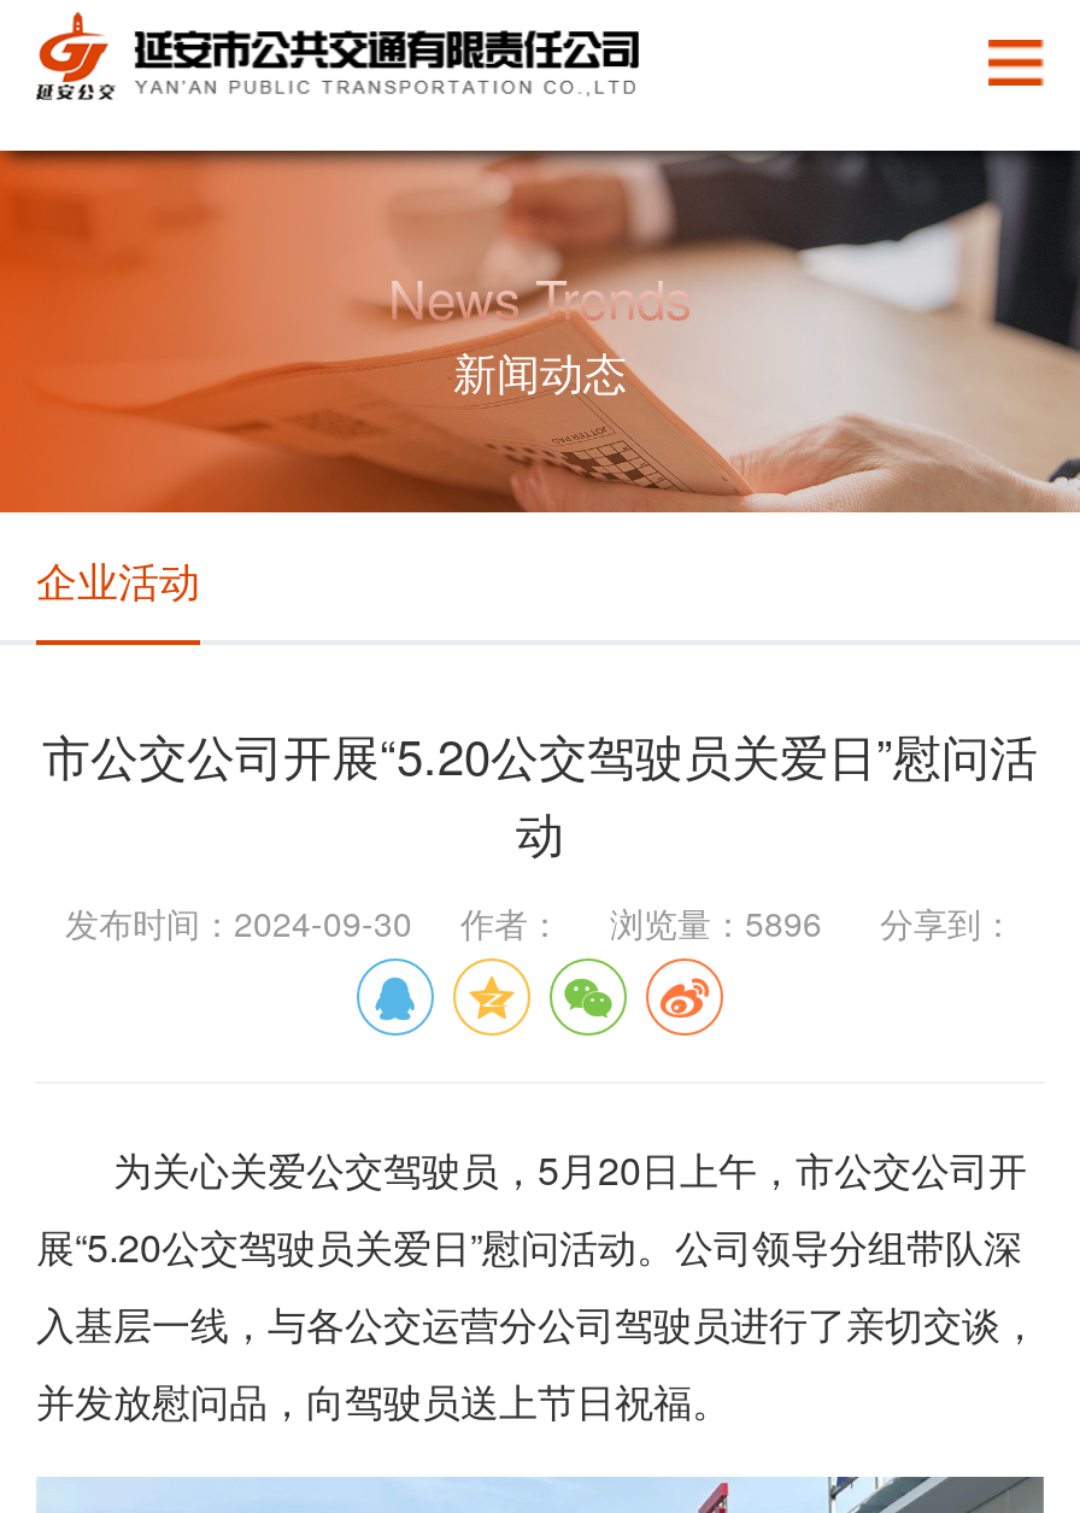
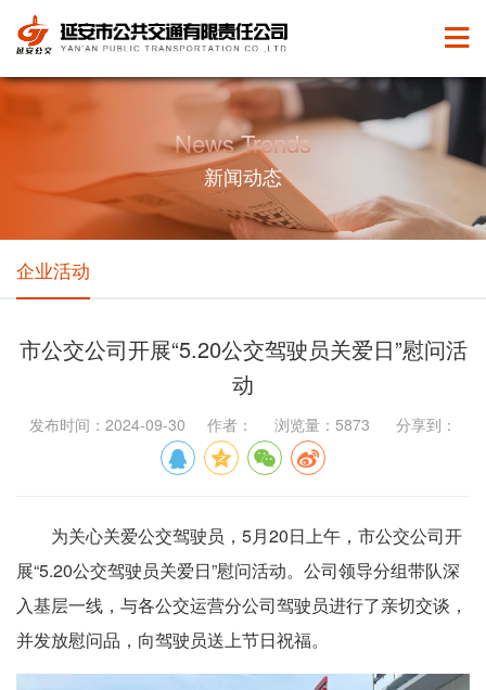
- 发布时间：2024-09-30 作者： 浏览量：5896 分享到：
+ 发布时间：2024-09-30 作者： 浏览量：5873 分享到：
